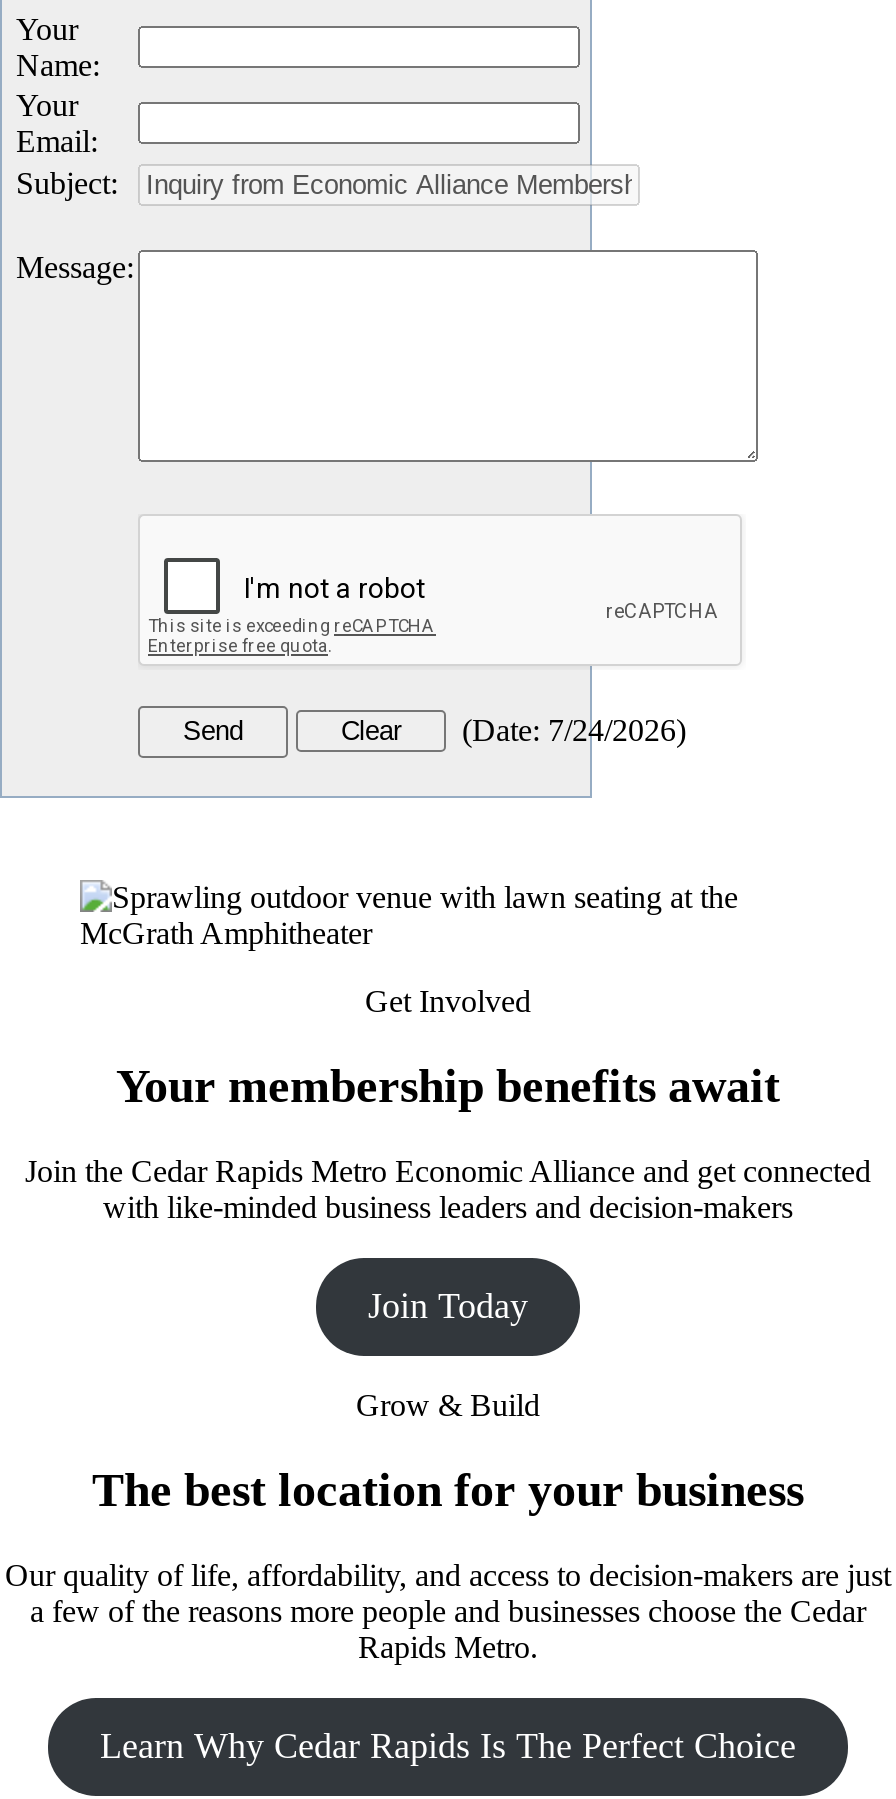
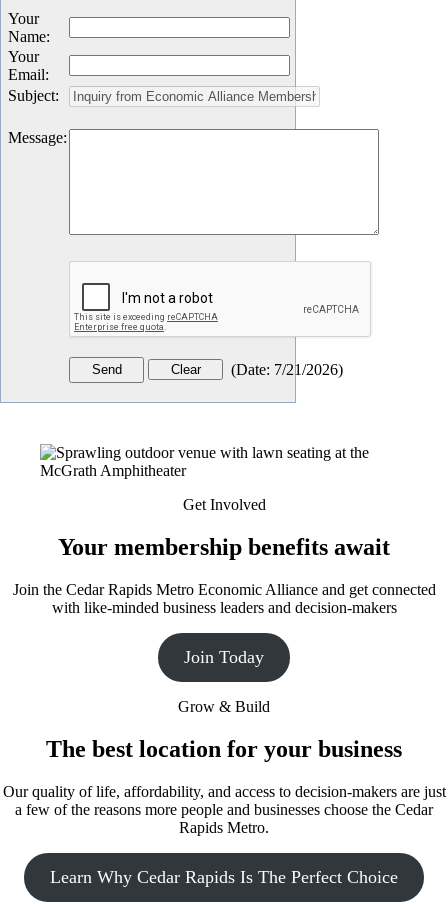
- (Date: 7/24/2026)
+ (Date: 7/21/2026)
